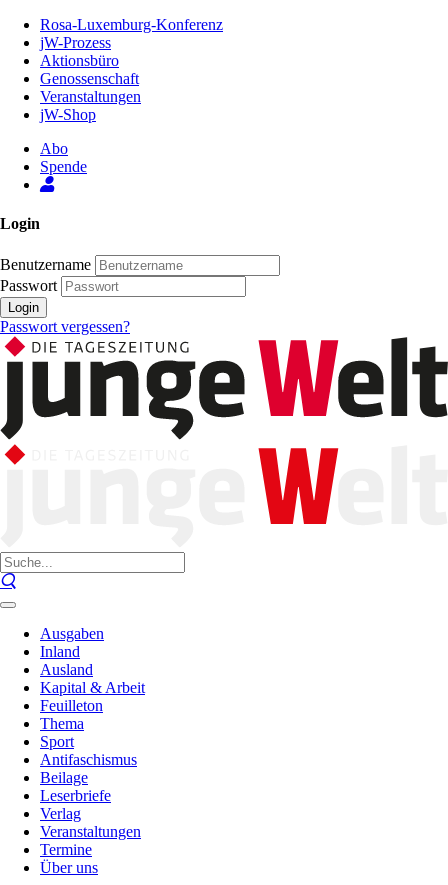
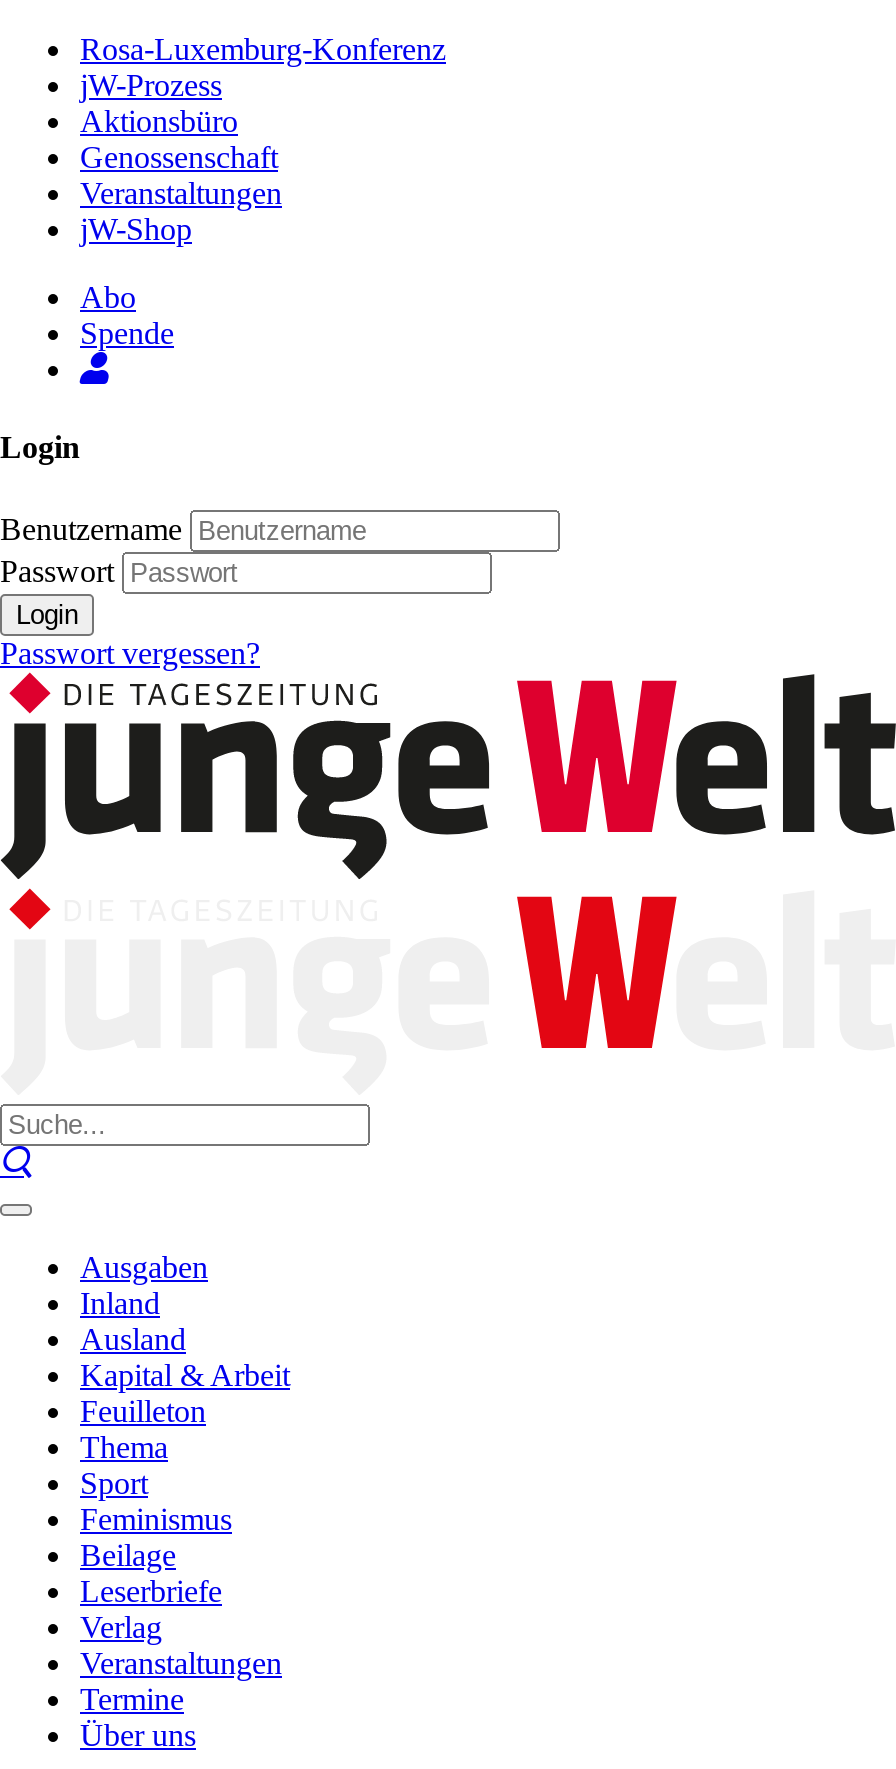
- Antifaschismus
+ Feminismus
